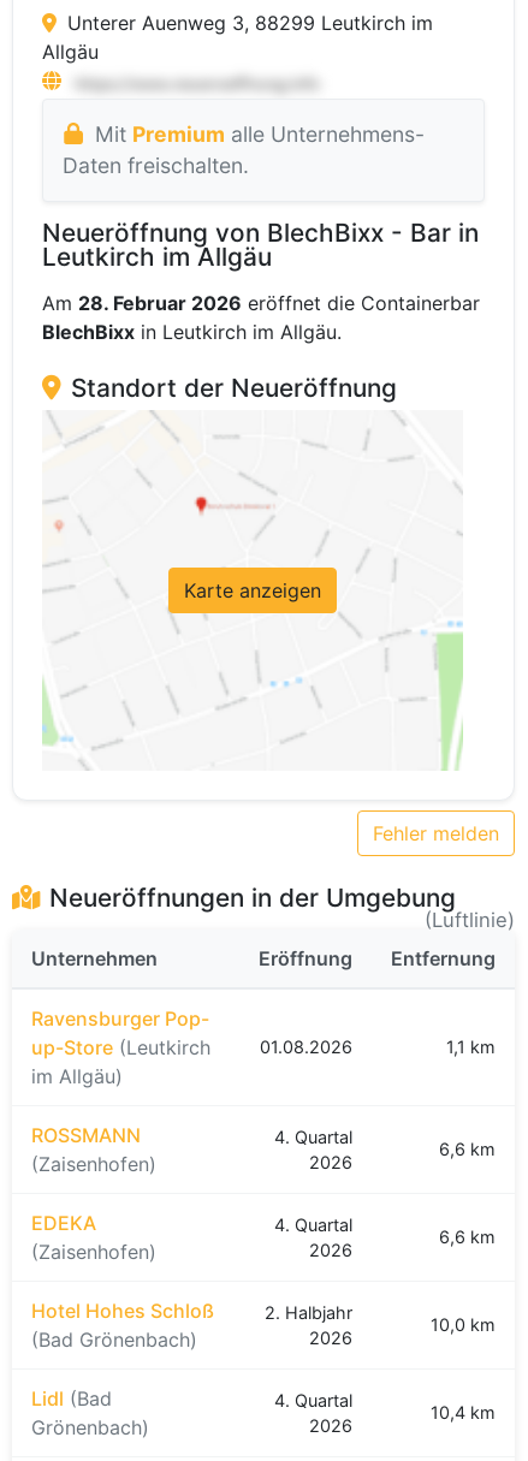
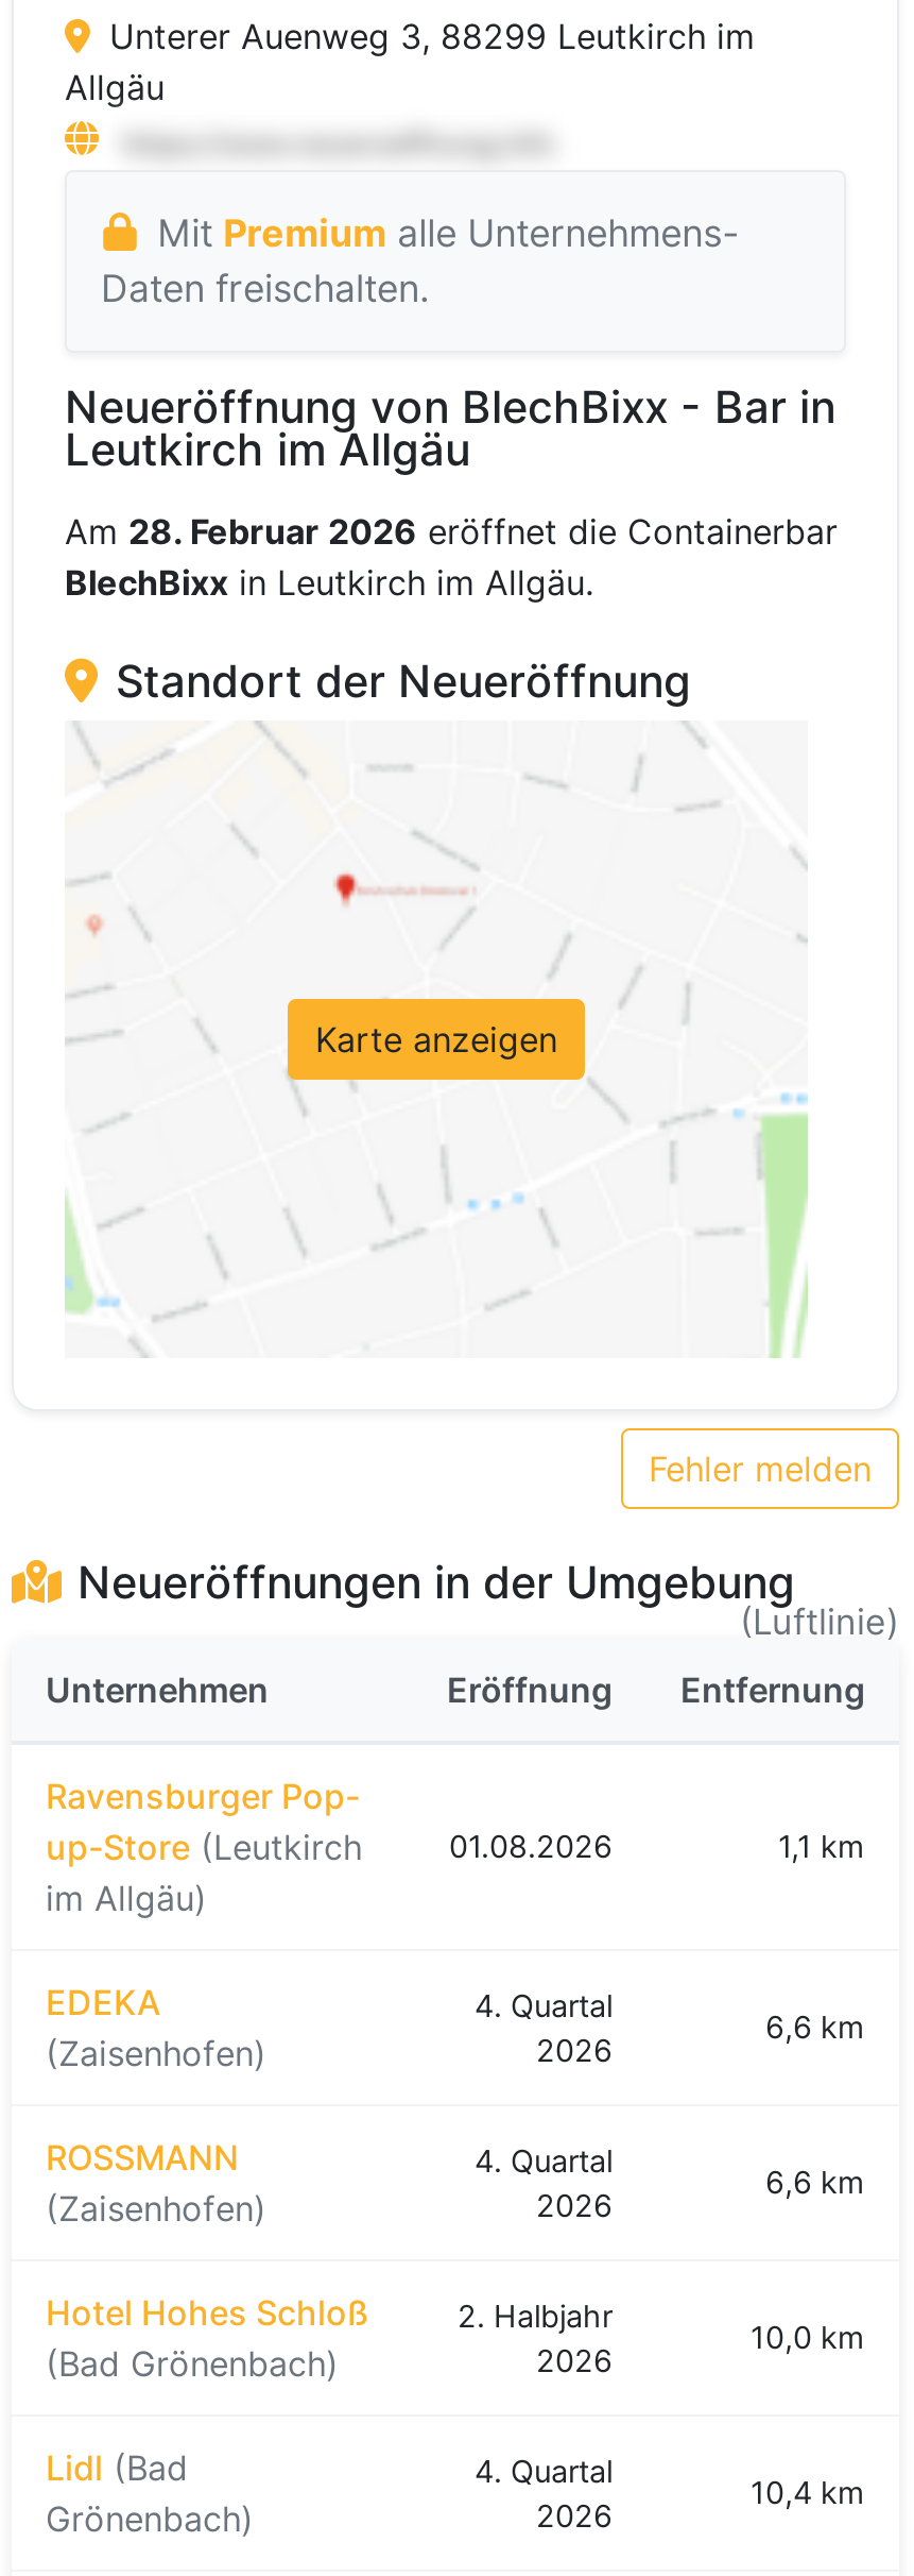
moved down: ROSSMANN

moved up: EDEKA
